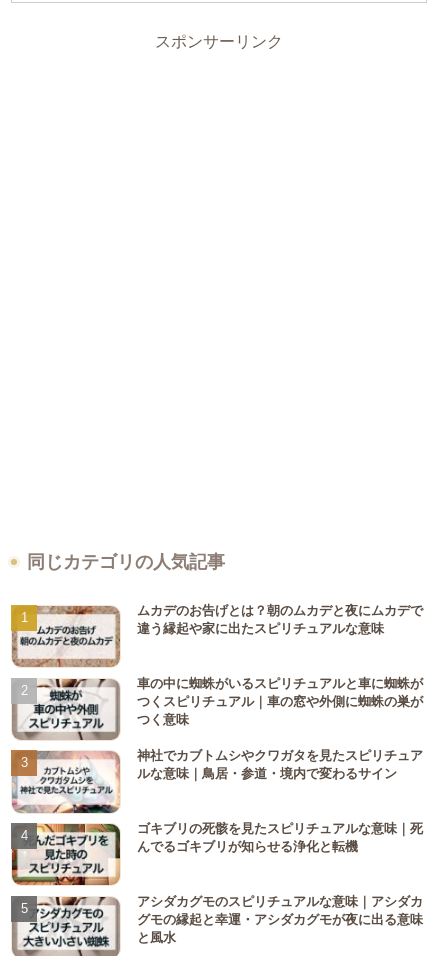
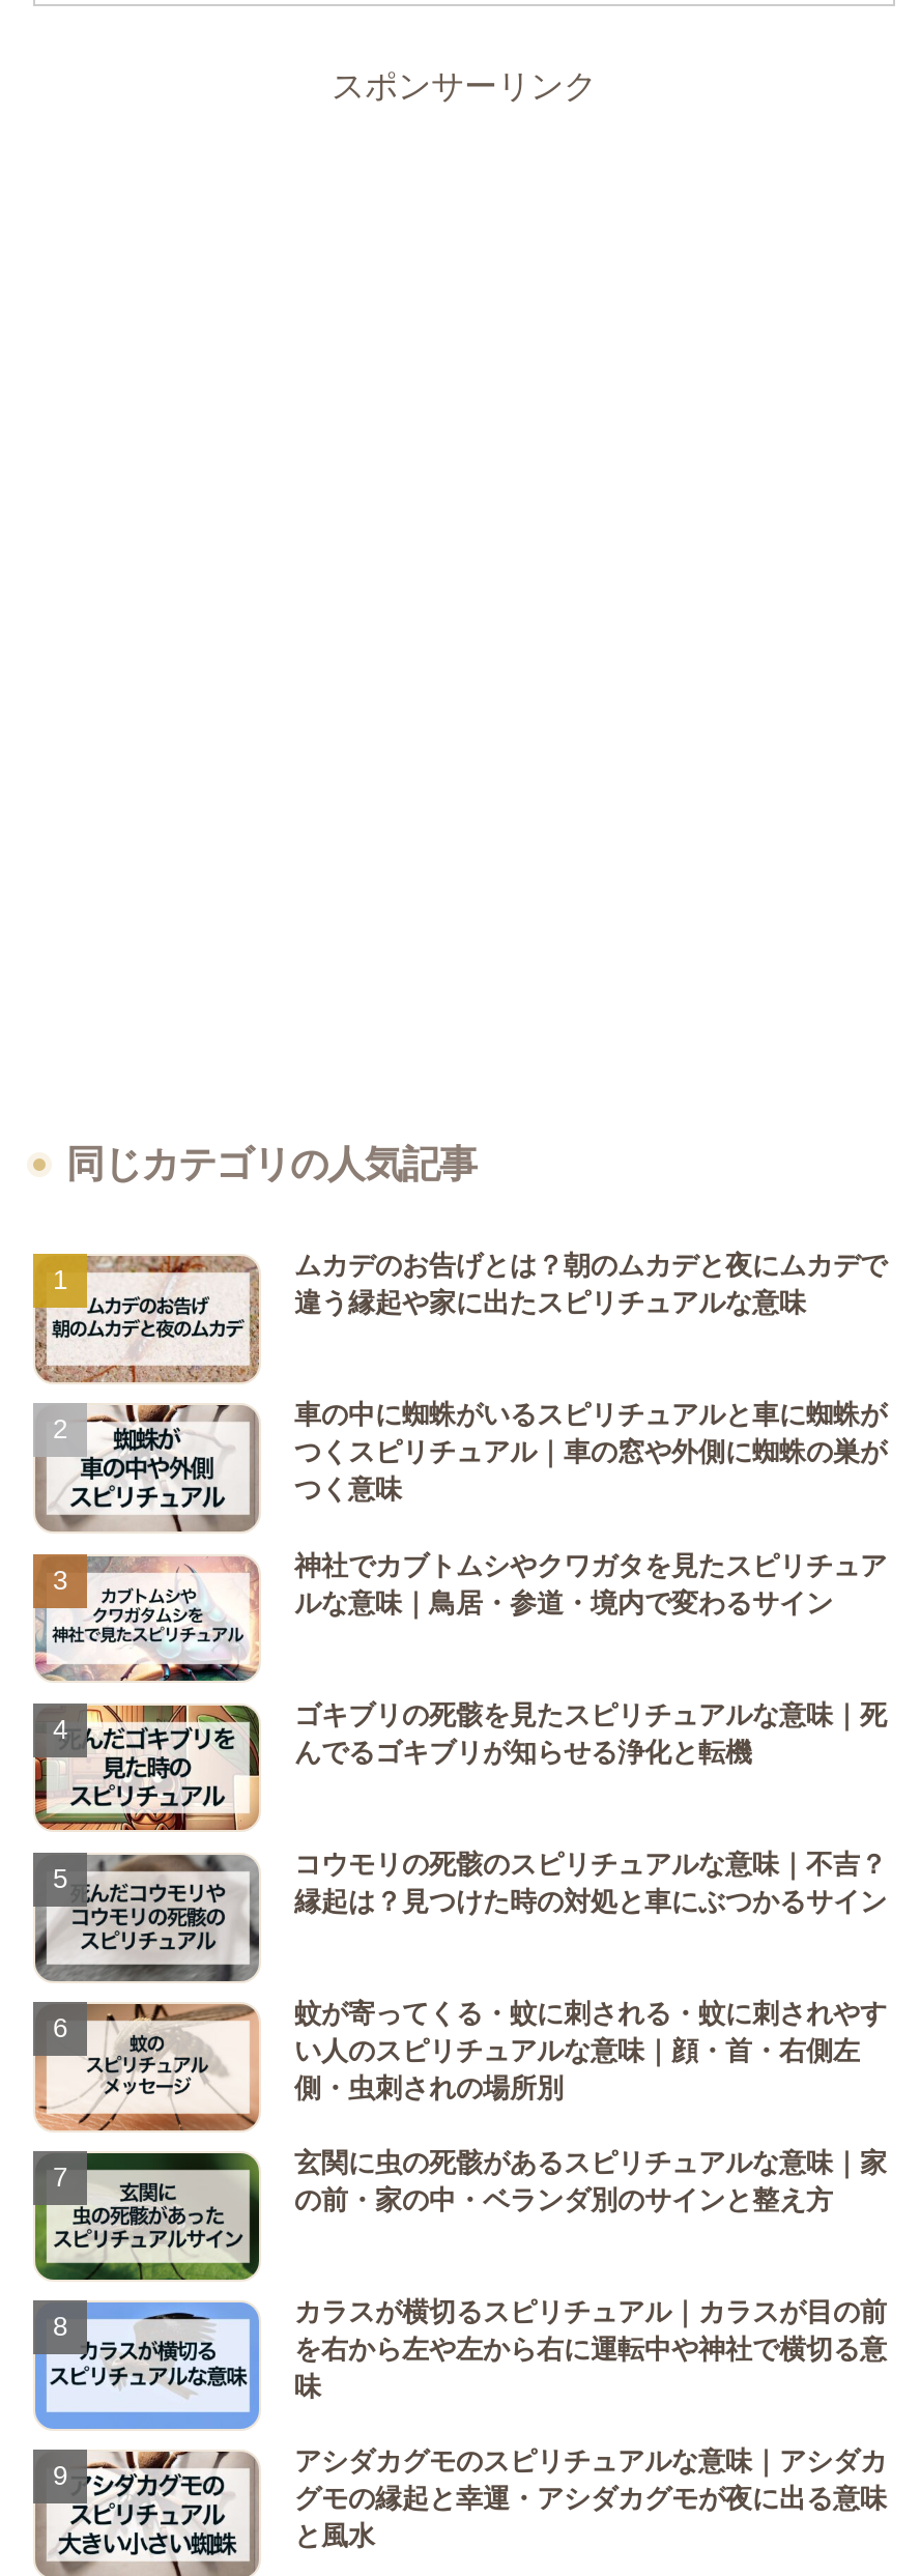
+ [image]
+ カラスが横切るスピリチュアル｜カラスが目の前
+ を右から左や左から右に運転中や神社で横切る意
+ 味

+ [image]
+ コウモリの死骸のスピリチュアルな意味｜不吉？
+ 縁起は？見つけた時の対処と車にぶつかるサイン

+ [image]
+ 蚊が寄ってくる・蚊に刺される・蚊に刺されやす
+ い人のスピリチュアルな意味｜顔・首・右側左
+ 側・虫刺されの場所別
+ 玄関に虫の死骸があるスピリチュアルな意味｜家
+ の前・家の中・ベランダ別のサインと整え方

+ [image]
